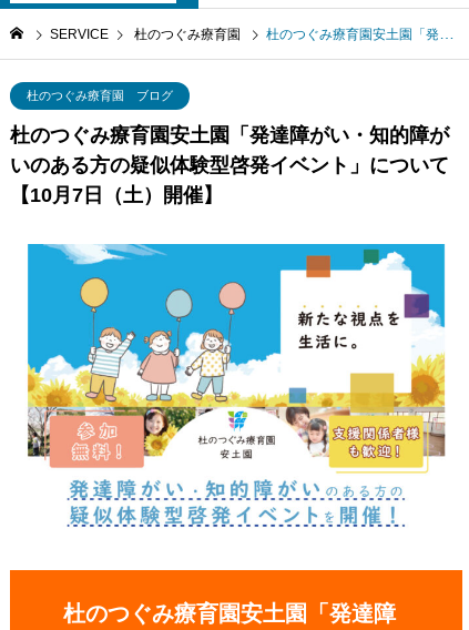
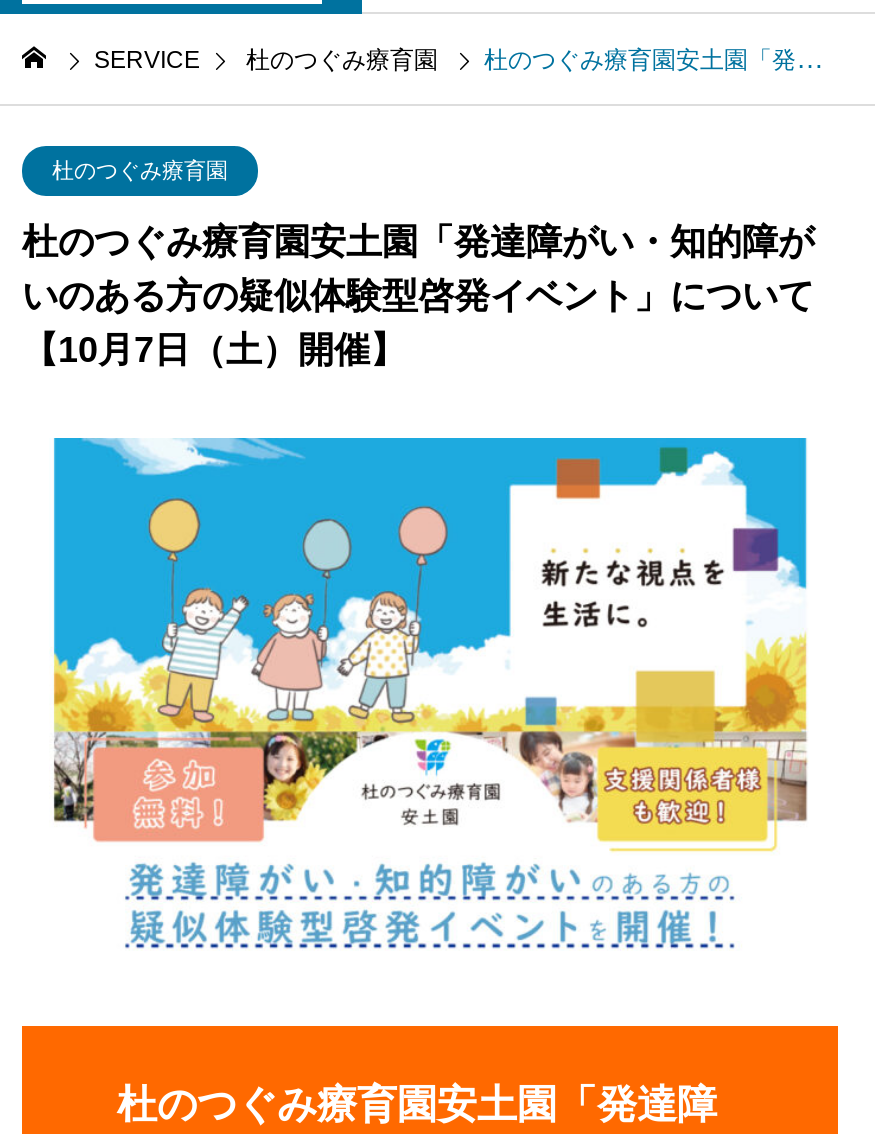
- 杜のつぐみ療育園 ブログ
+ 杜のつぐみ療育園
